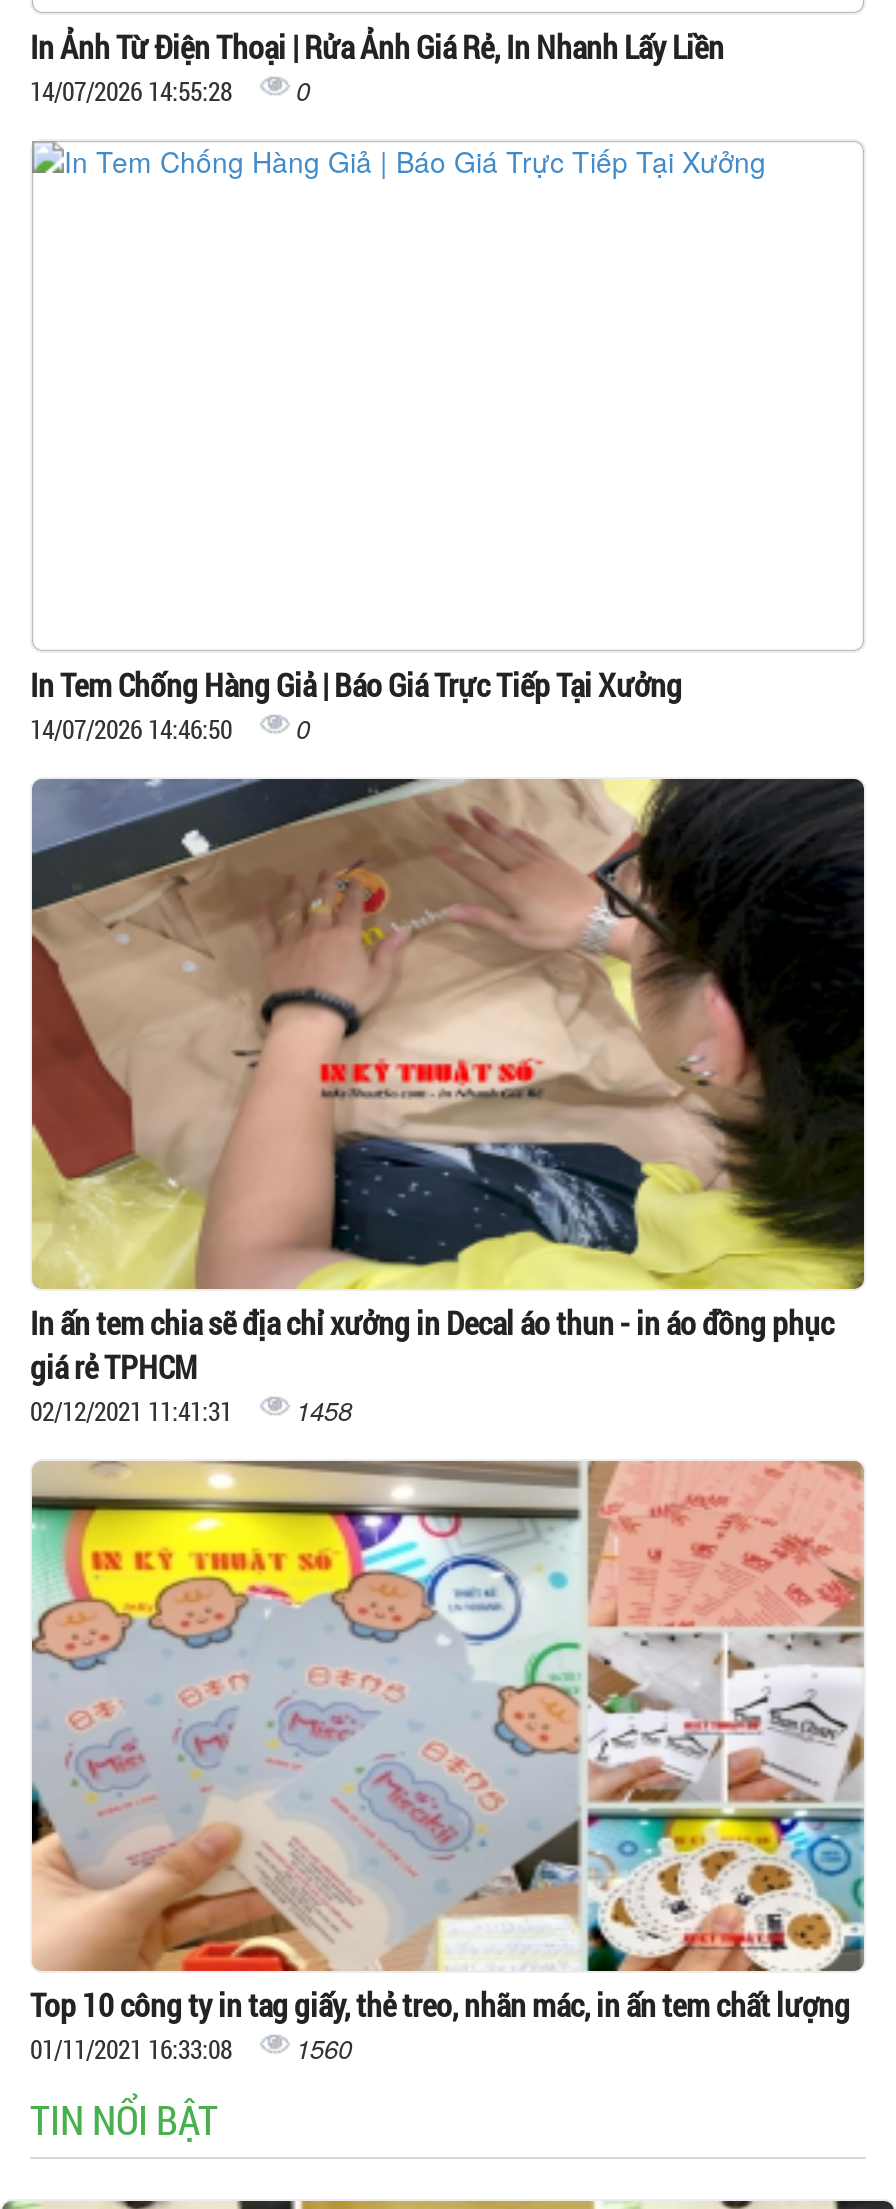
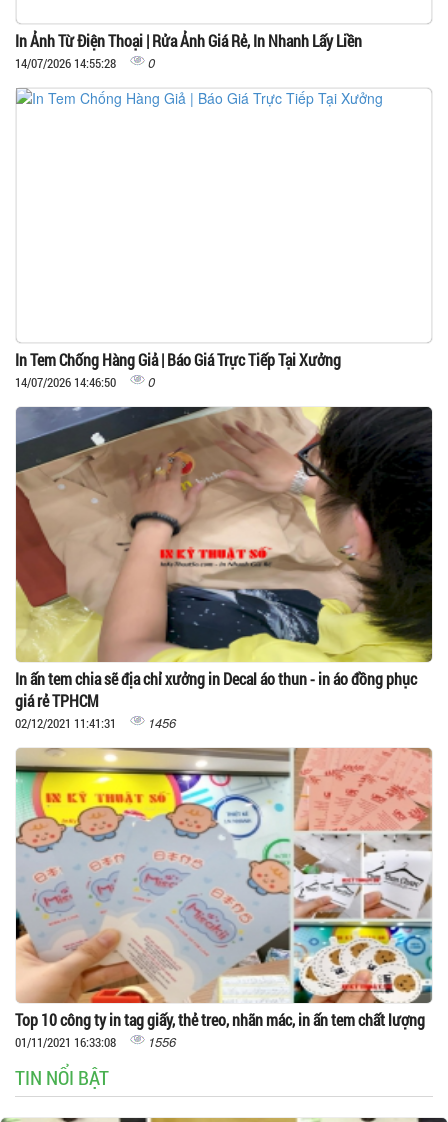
- 02/12/2021 11:41:31 1458
+ 02/12/2021 11:41:31 1456

- 01/11/2021 16:33:08 1560
+ 01/11/2021 16:33:08 1556
